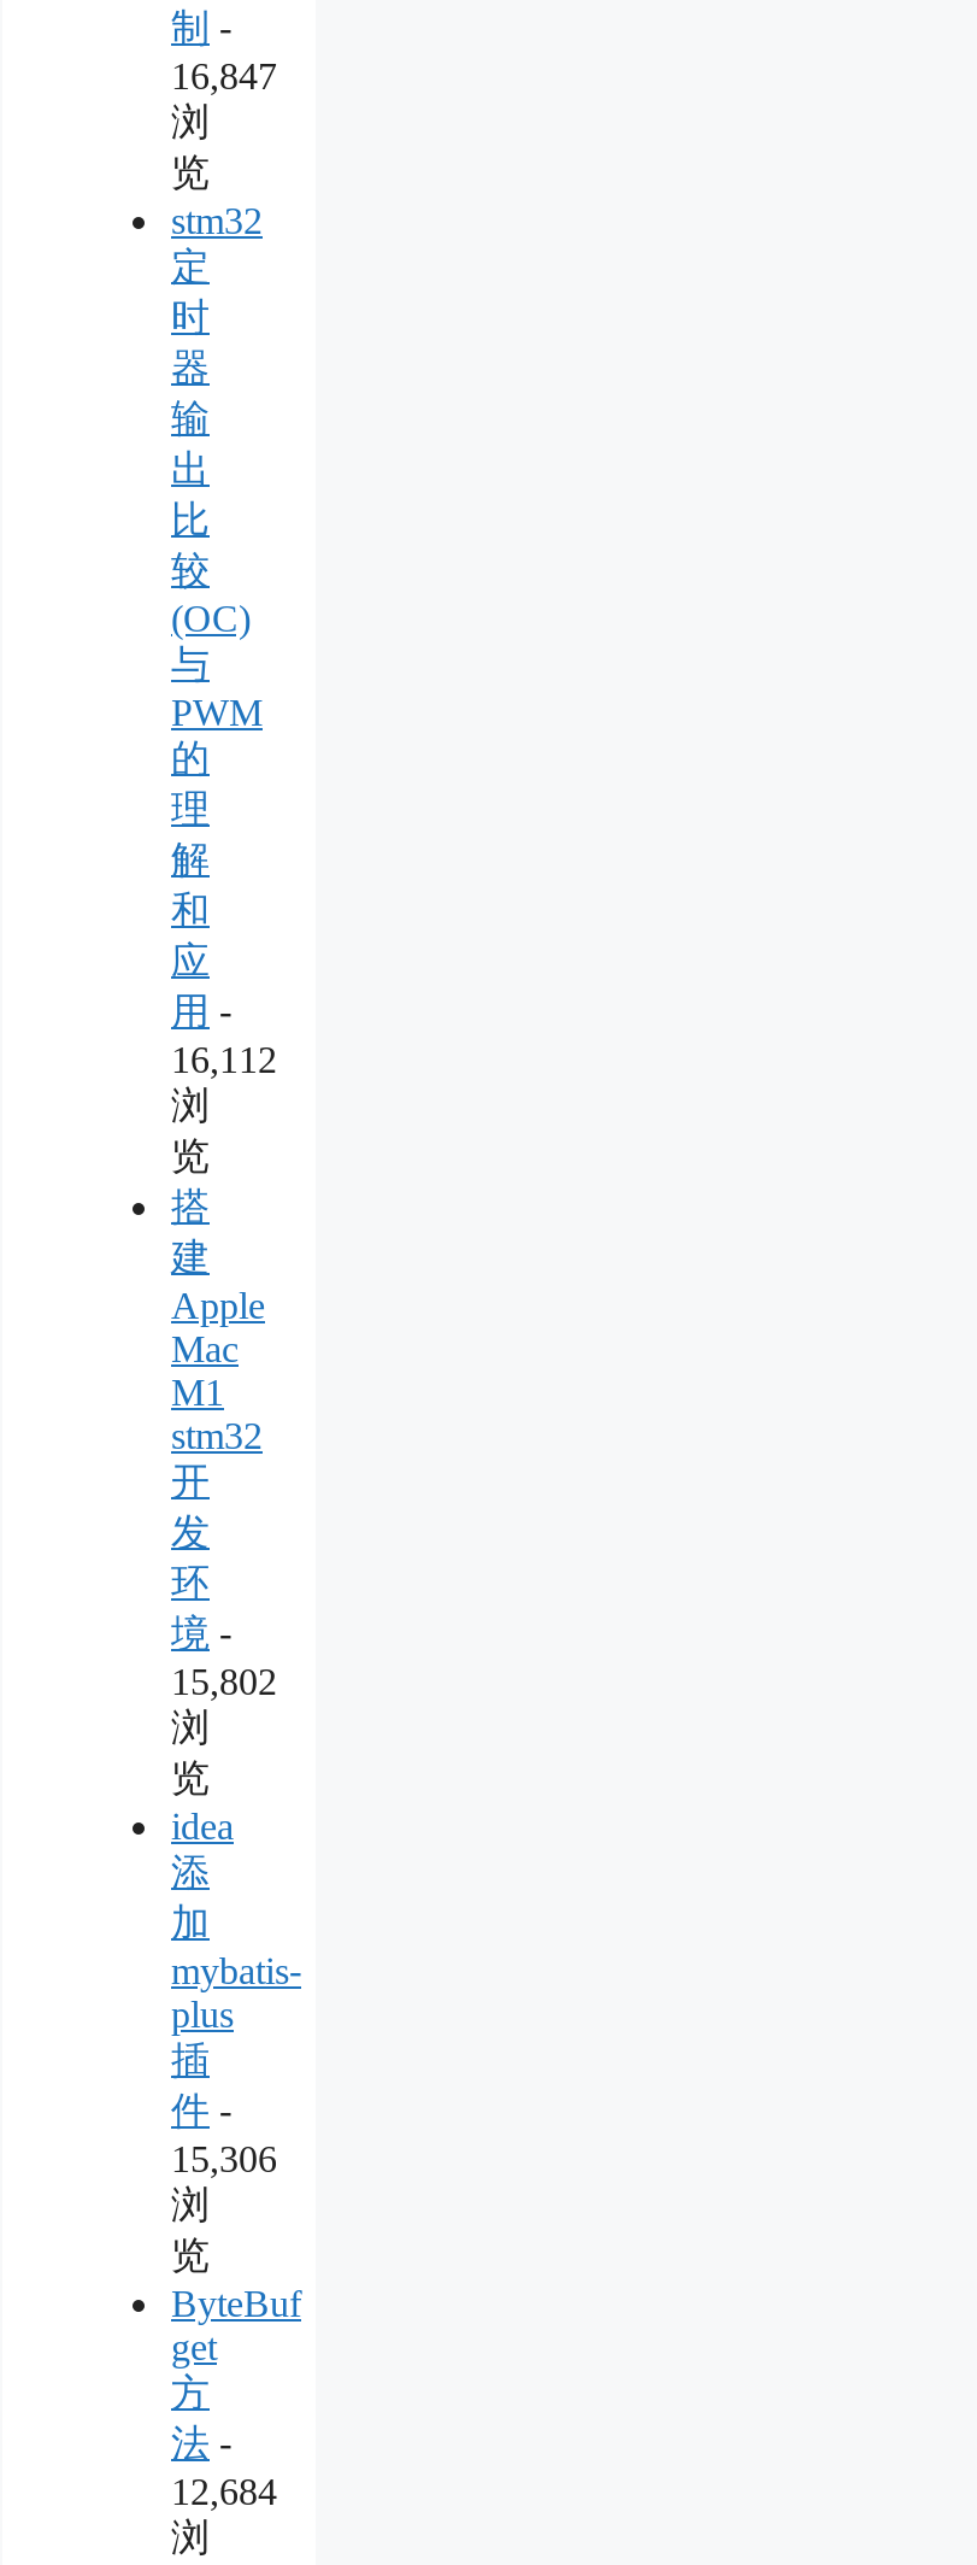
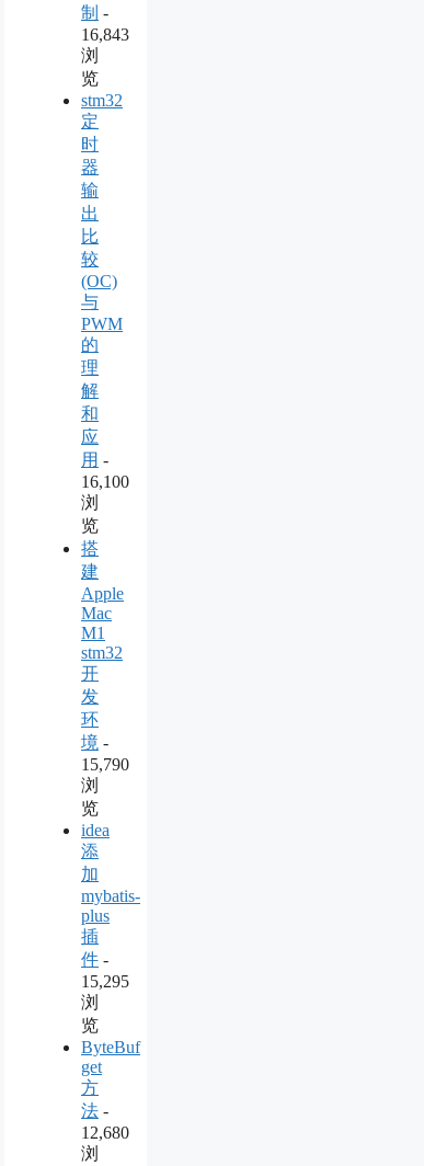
- 16,847
+ 16,843

- 16,112
+ 16,100

- 15,802
+ 15,790

- 15,306
+ 15,295

- 12,684
+ 12,680
